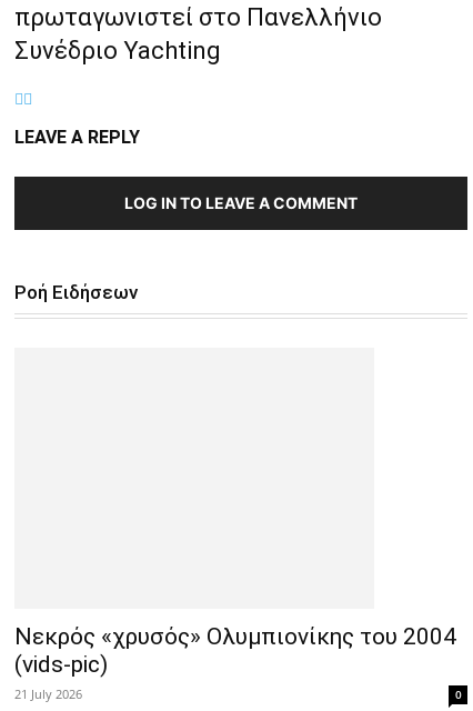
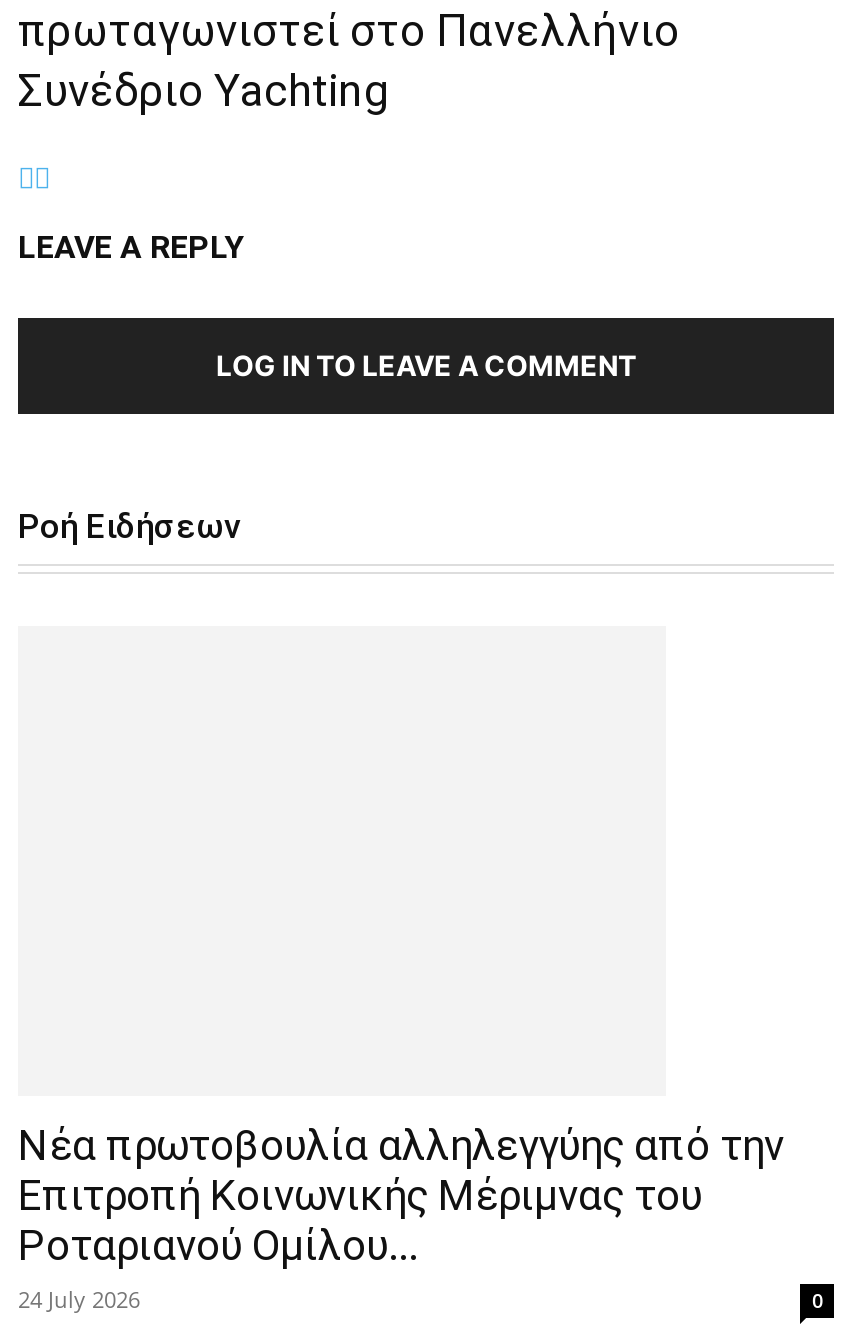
- Νεκρός «χρυσός» Ολυμπιονίκης του 2004
- (vids-pic)
- 21 July 2026
+ Νέα πρωτοβουλία αλληλεγγύης από την
+ Επιτροπή Κοινωνικής Μέριμνας του
+ Ροταριανού Ομίλου...
+ 24 July 2026
